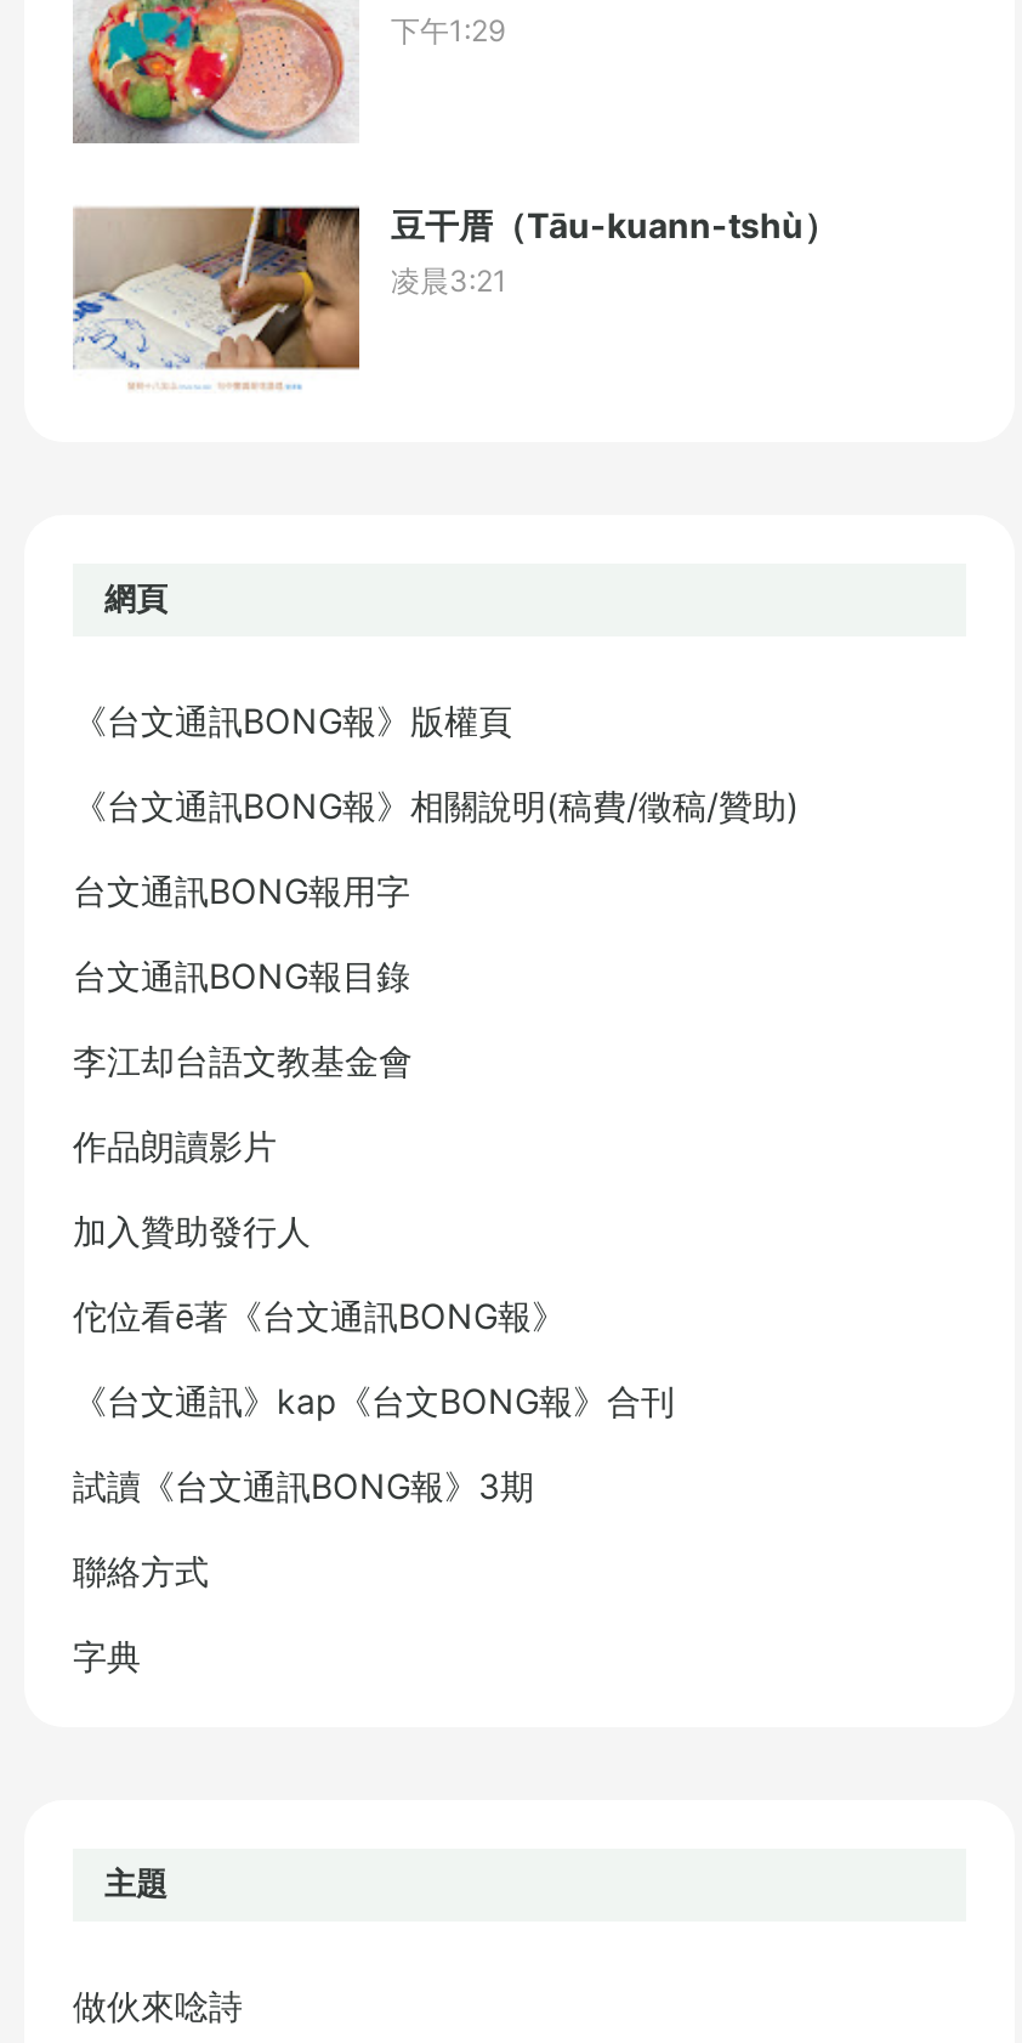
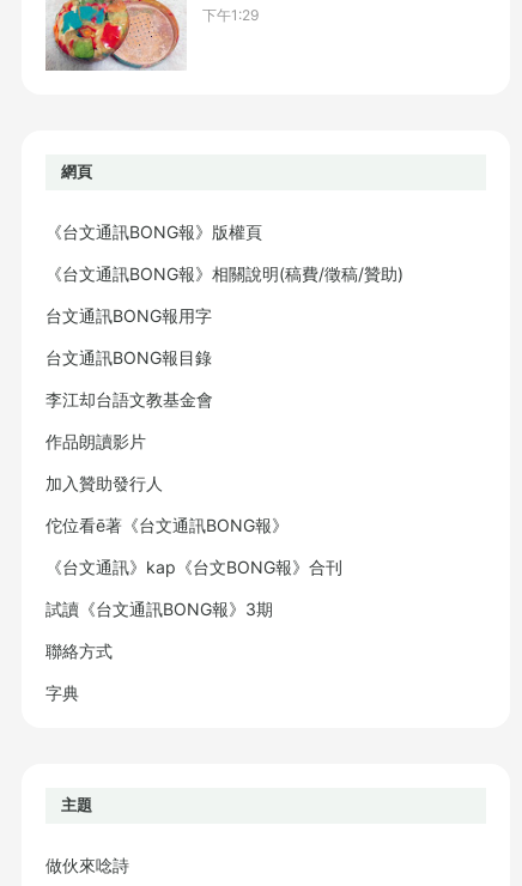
- [image]
- 豆干厝（Tāu-kuann-tshù）
- 凌晨3:21
